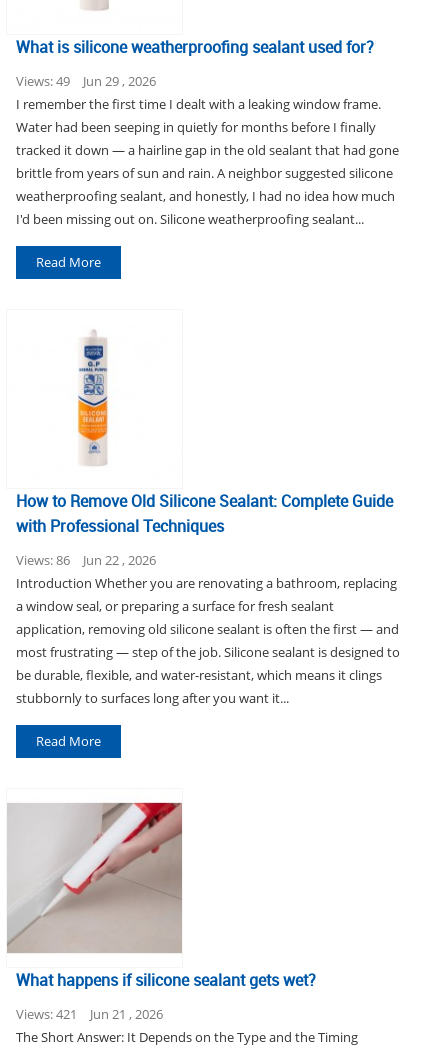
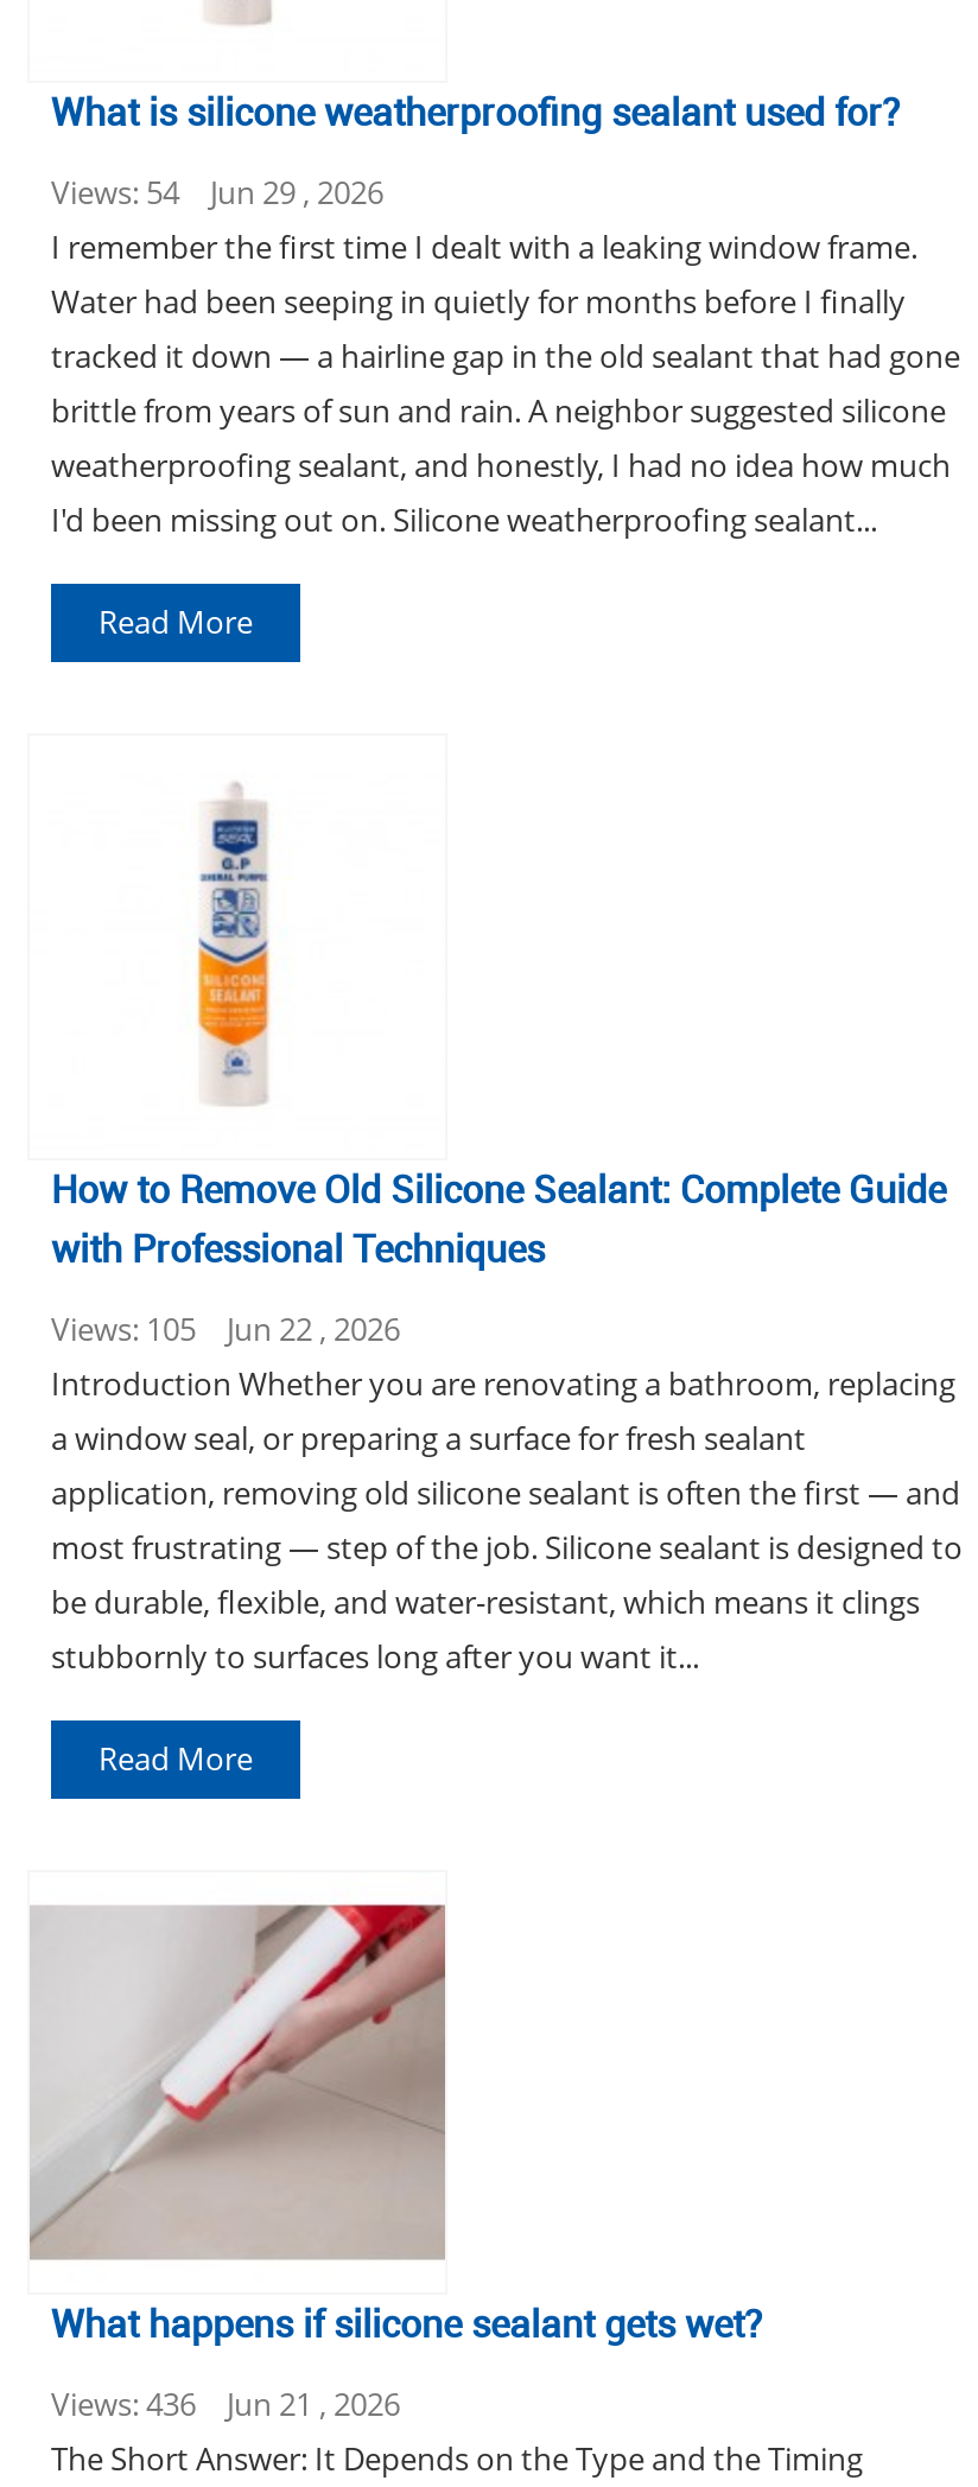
- Views: 49 Jun 29 , 2026
+ Views: 54 Jun 29 , 2026

- Views: 86 Jun 22 , 2026
+ Views: 105 Jun 22 , 2026

- Views: 421 Jun 21 , 2026
+ Views: 436 Jun 21 , 2026
